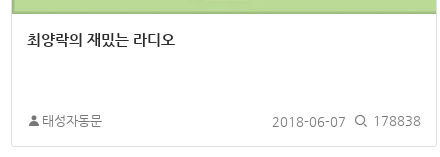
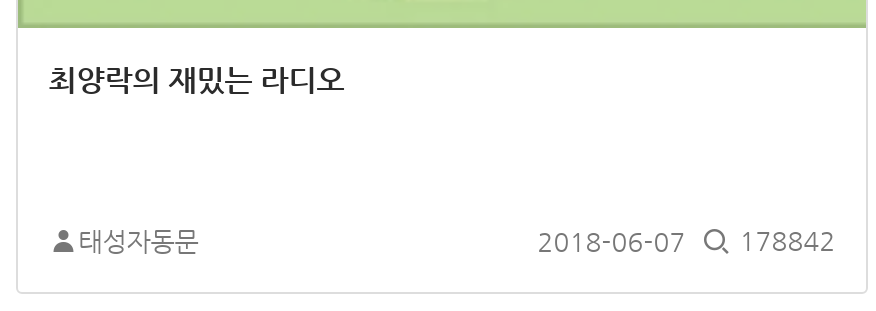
- 2018-06-07 178838
+ 2018-06-07 178842
